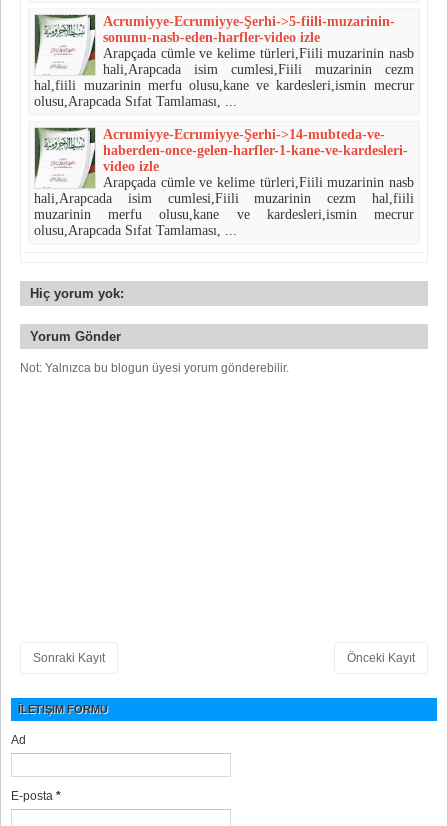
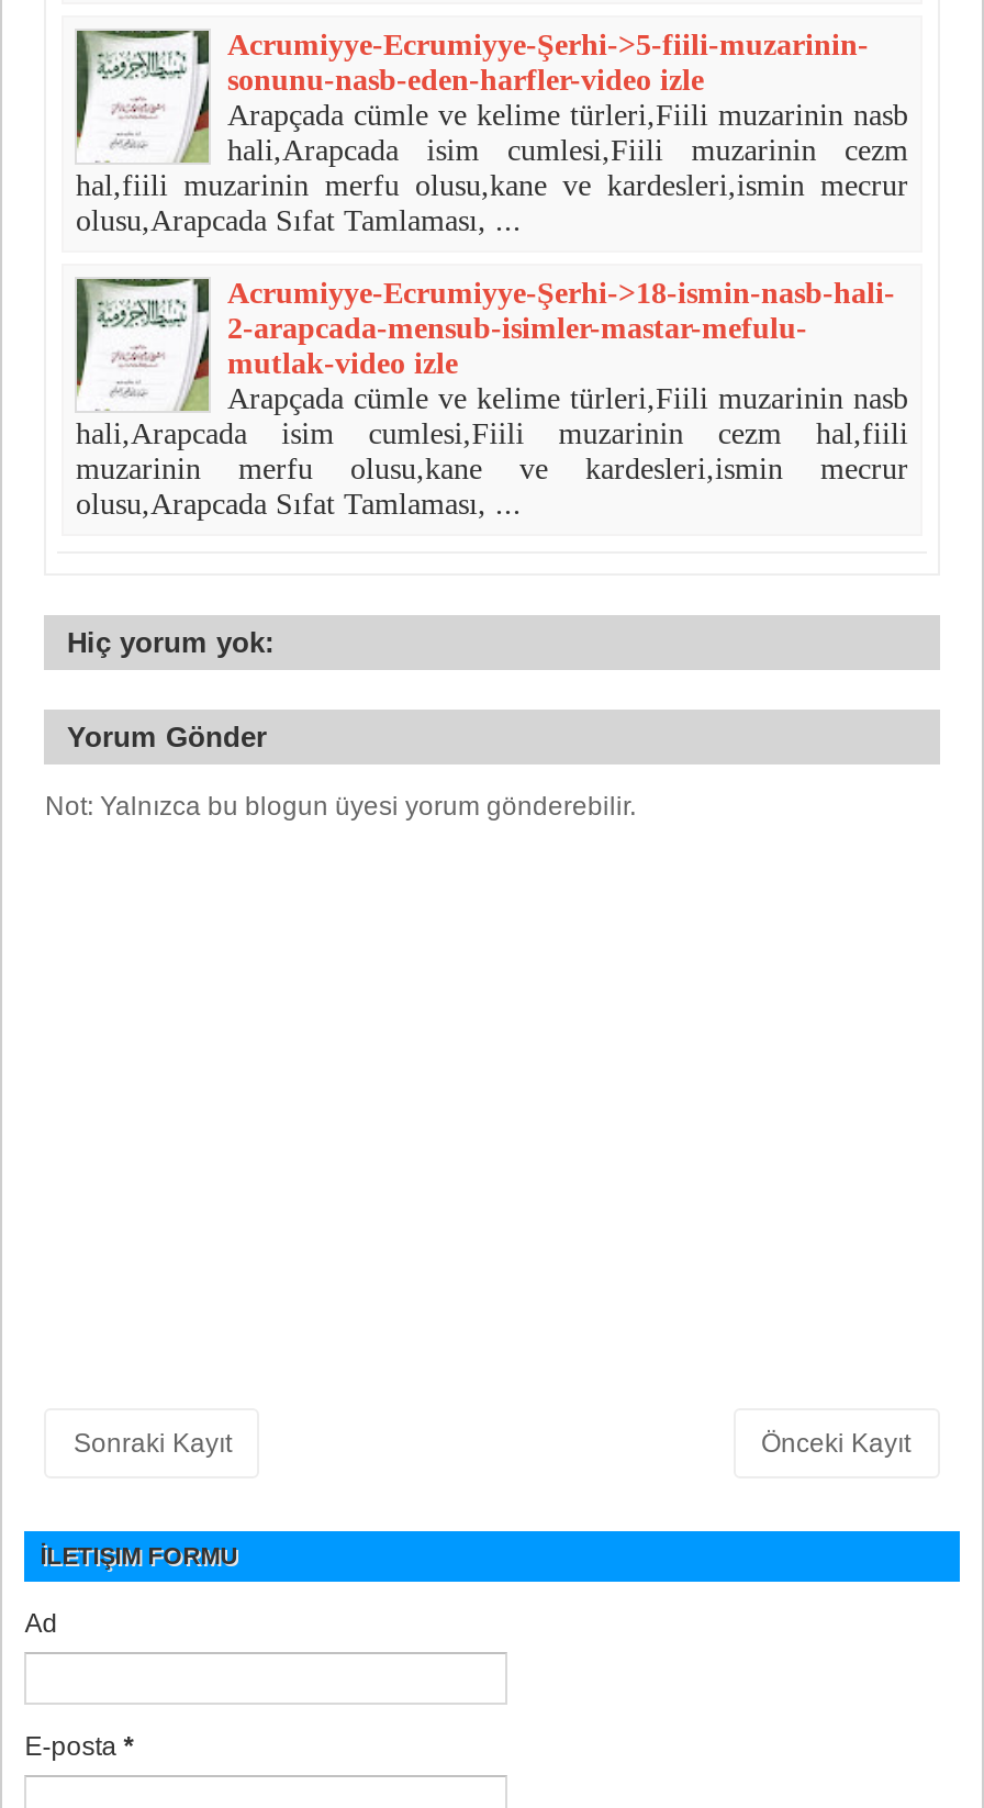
- Acrumiyye-Ecrumiyye-Şerhi->14-mubteda-ve-
- haberden-once-gelen-harfler-1-kane-ve-kardesleri-
- video izle
+ Acrumiyye-Ecrumiyye-Şerhi->18-ismin-nasb-hali-
+ 2-arapcada-mensub-isimler-mastar-mefulu-
+ mutlak-video izle
